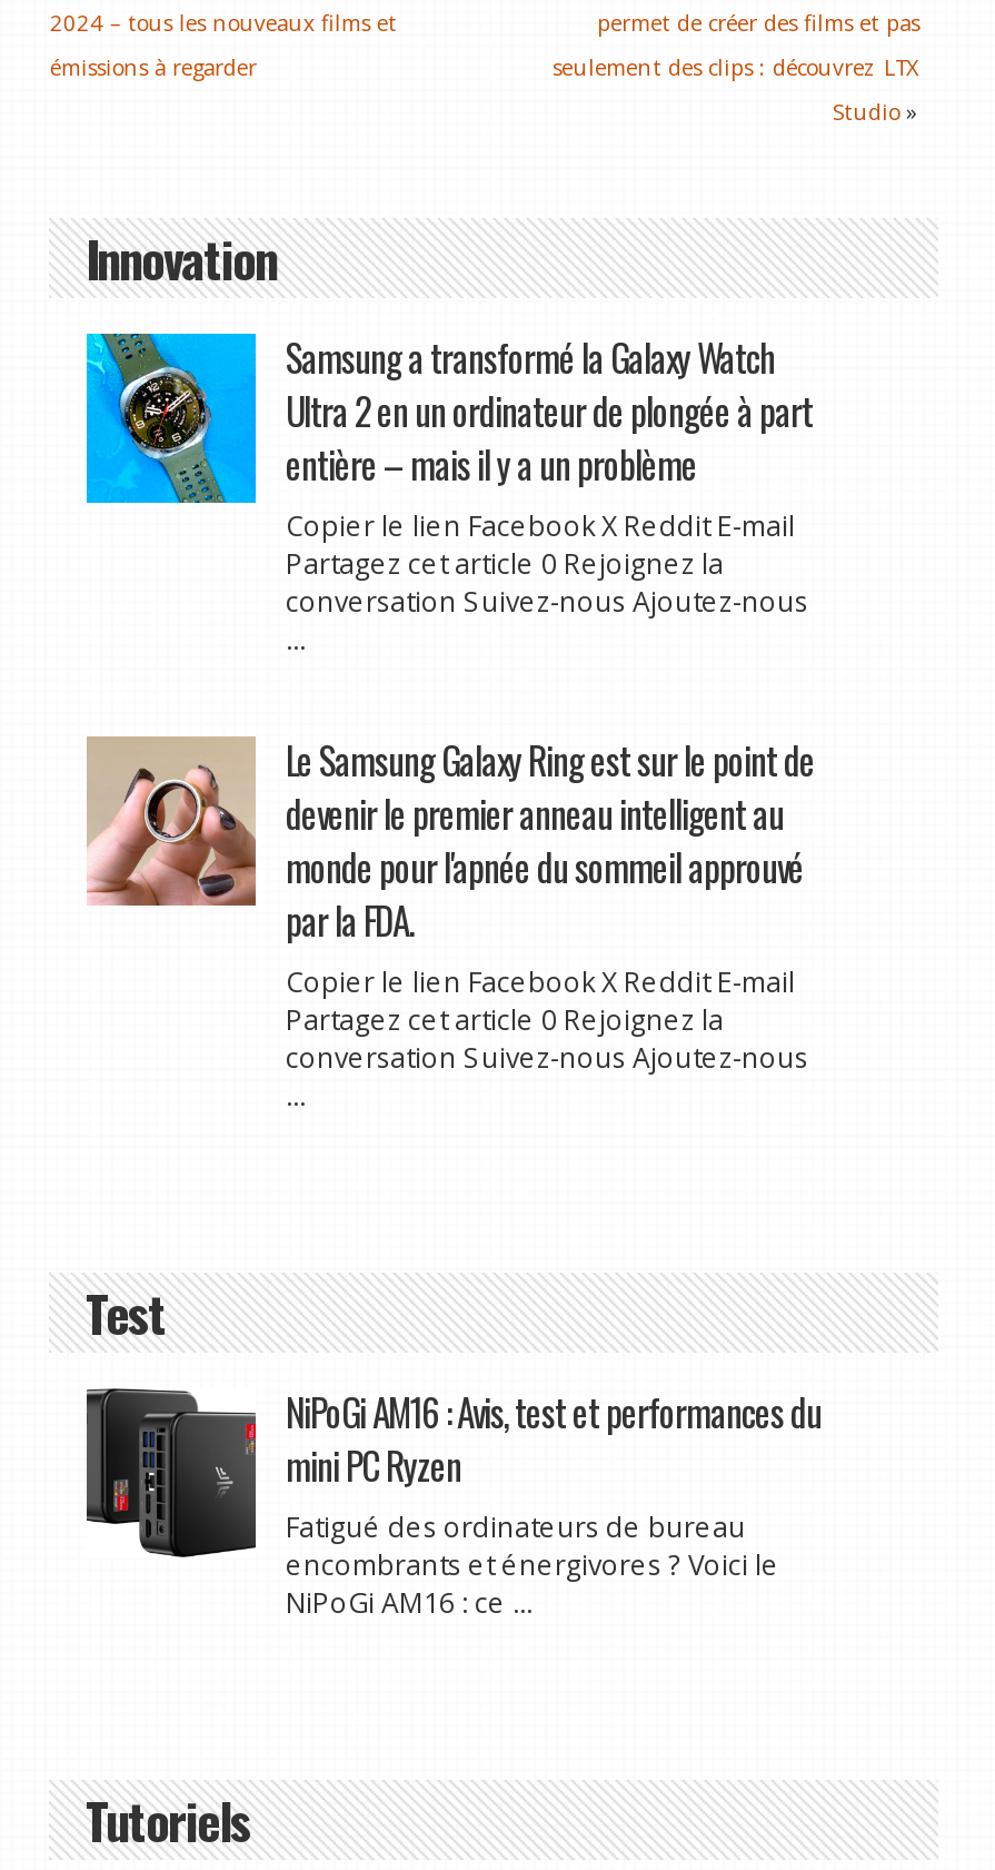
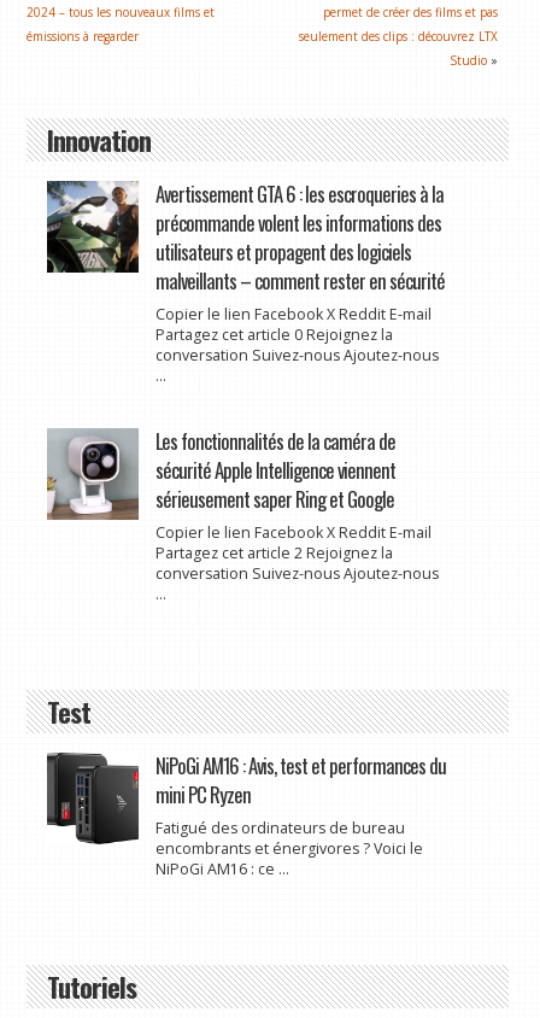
- [image]
- Samsung a transformé la Galaxy Watch
- Ultra 2 en un ordinateur de plongée à part
- entière – mais il y a un problème
+ [image]
+ Avertissement GTA 6 : les escroqueries à la
+ précommande volent les informations des
+ utilisateurs et propagent des logiciels
+ malveillants – comment rester en sécurité

moved down: Copier le lien Facebook X Reddit E-mail | Partagez cet article 0 Rejoignez la | conversation Suivez-nous Ajoutez-nous

- [image]
- Le Samsung Galaxy Ring est sur le point de
- devenir le premier anneau intelligent au
- monde pour l'apnée du sommeil approuvé
- par la FDA.
+ [image]
+ Les fonctionnalités de la caméra de
+ sécurité Apple Intelligence viennent
+ sérieusement saper Ring et Google

- Partagez cet article 0 Rejoignez la
+ Partagez cet article 2 Rejoignez la
